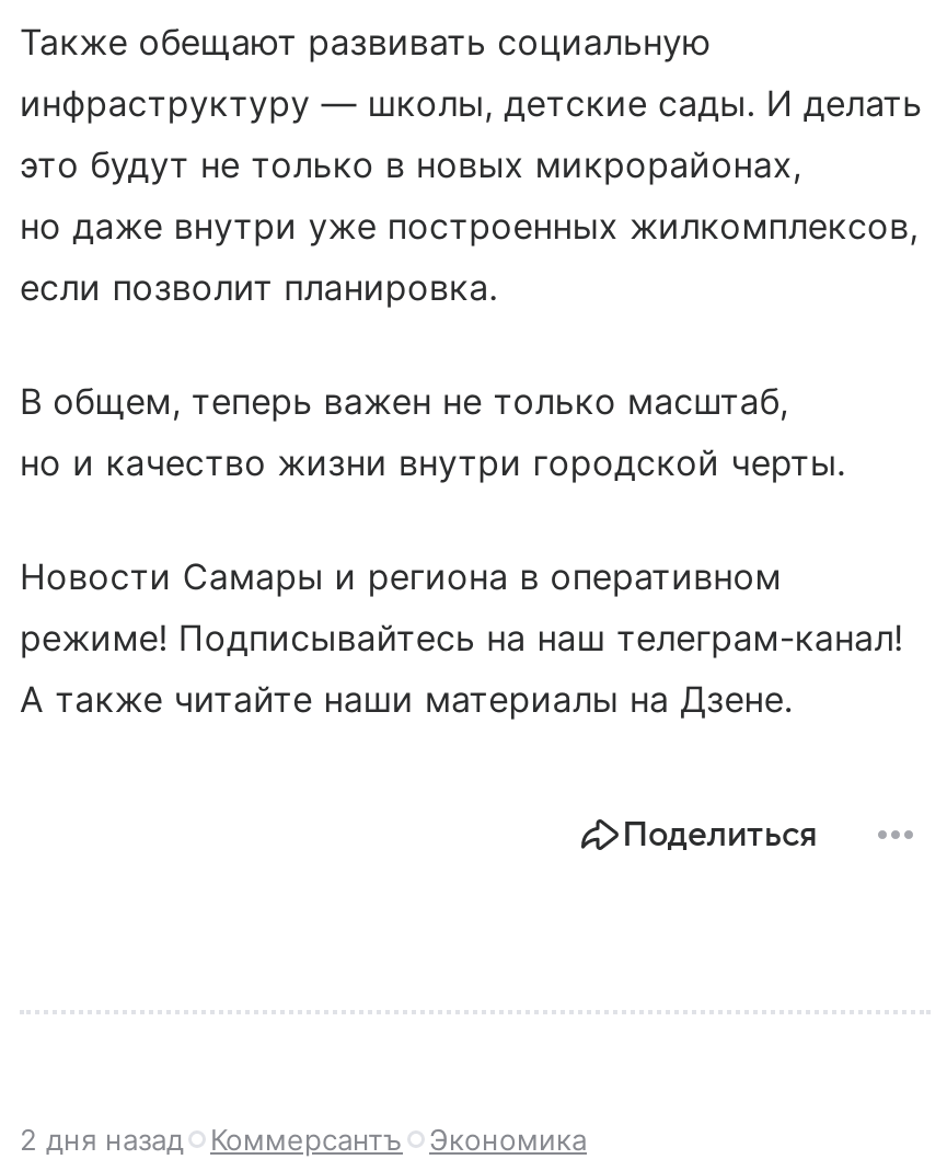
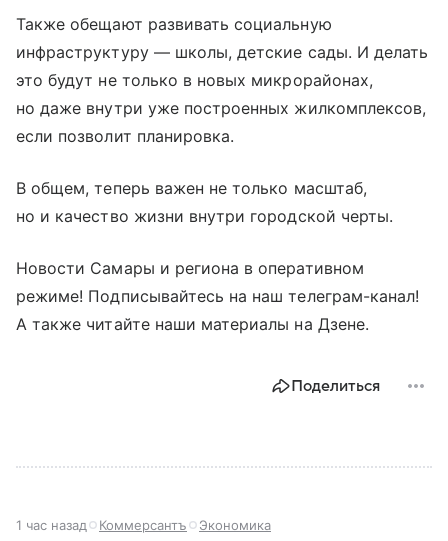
- 2 дня назад Коммерсантъ Экономика
+ 1 час назад Коммерсантъ Экономика
